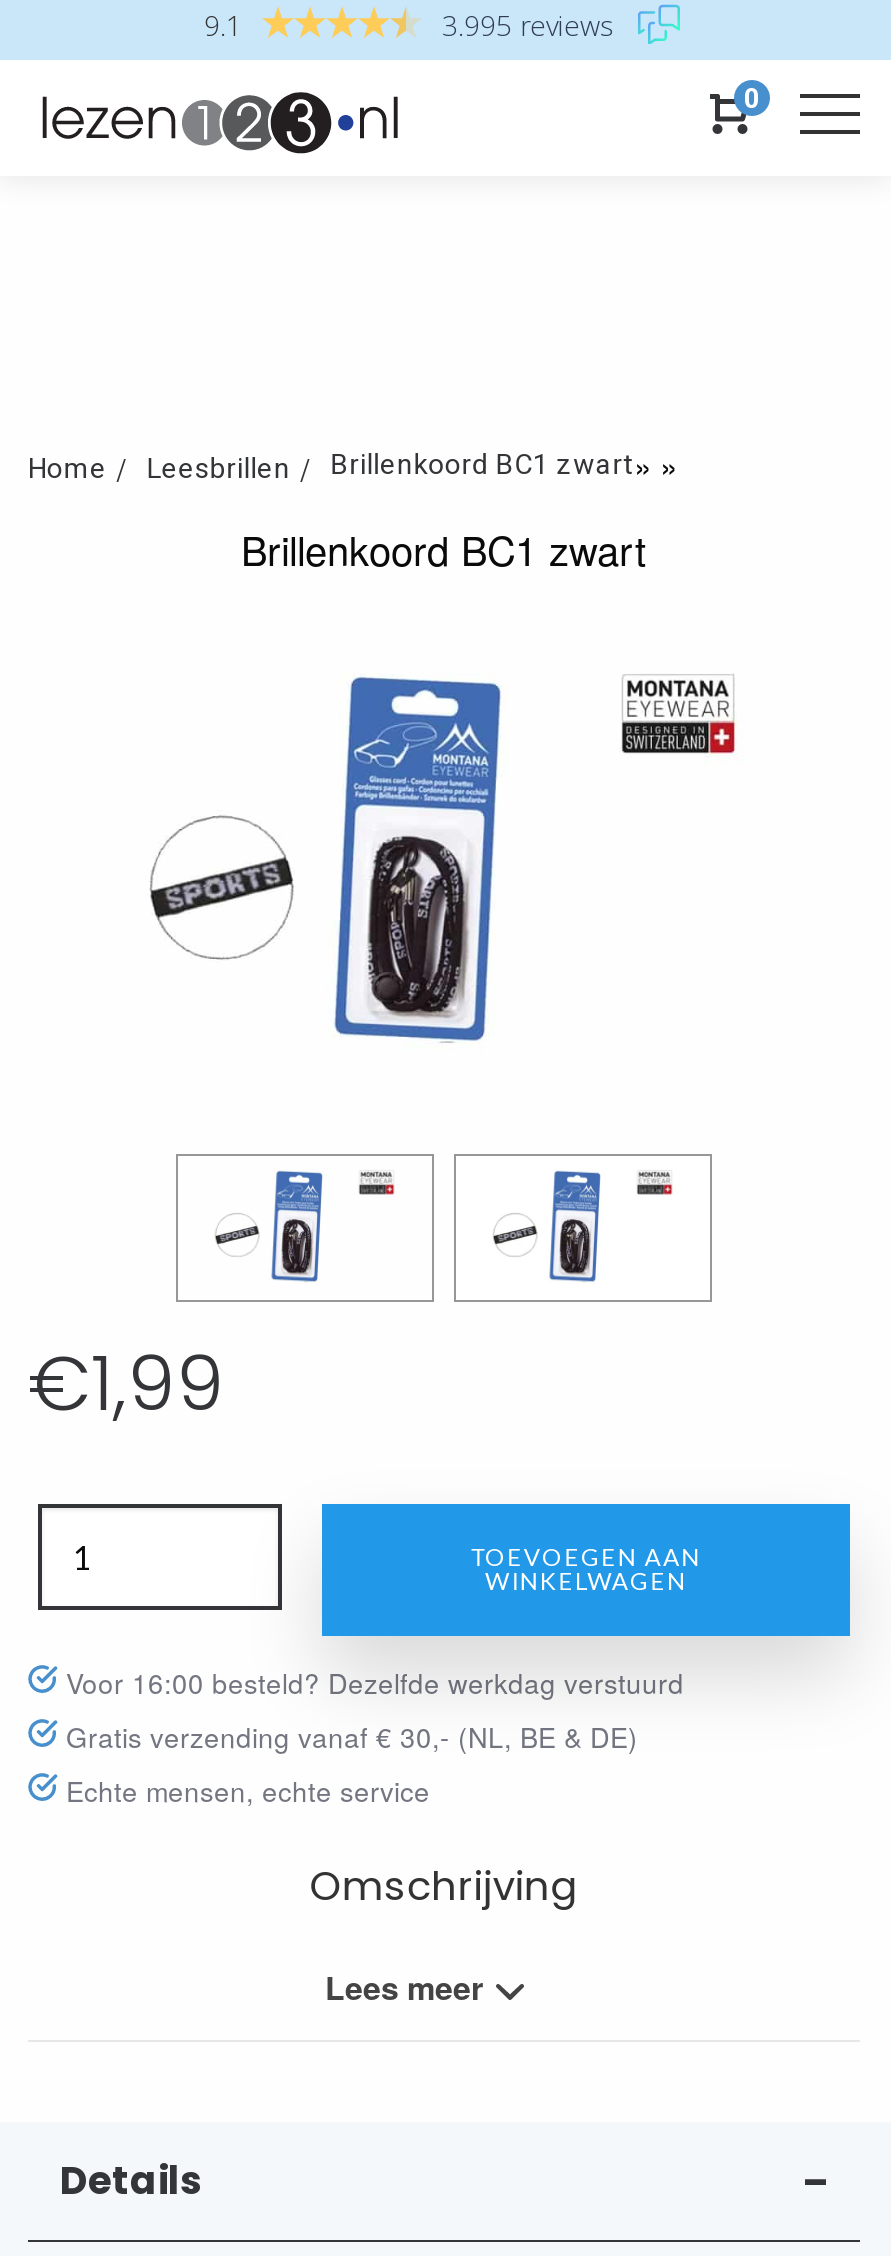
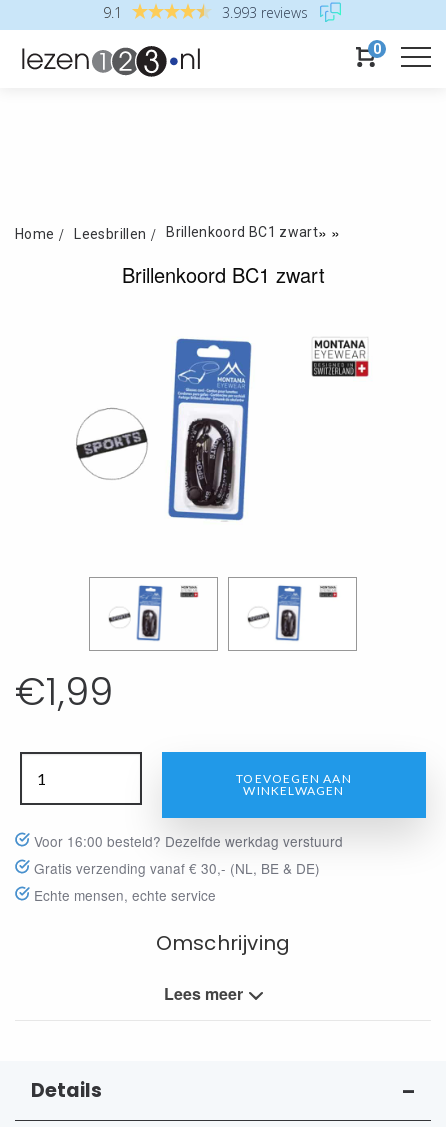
- 3.995 reviews
+ 3.993 reviews
